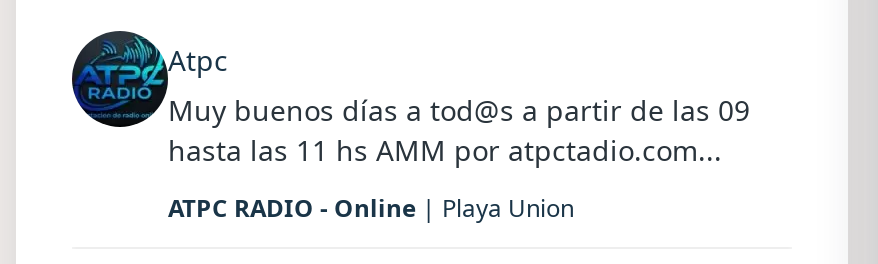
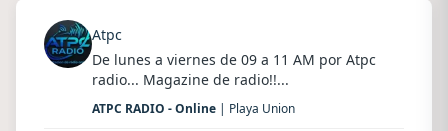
- Muy buenos días a tod@s a partir de las 09
- hasta las 11 hs AMM por atpctadio.com...
+ De lunes a viernes de 09 a 11 AM por Atpc
+ radio... Magazine de radio!!...
